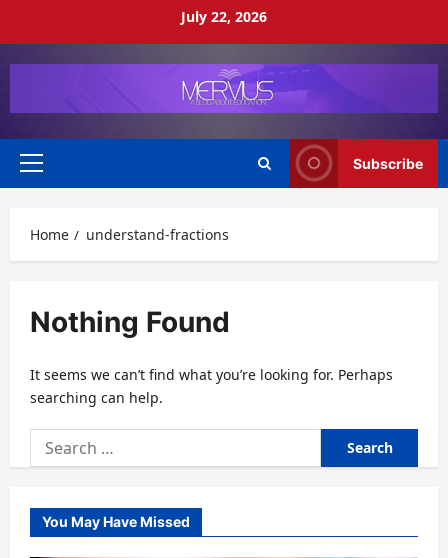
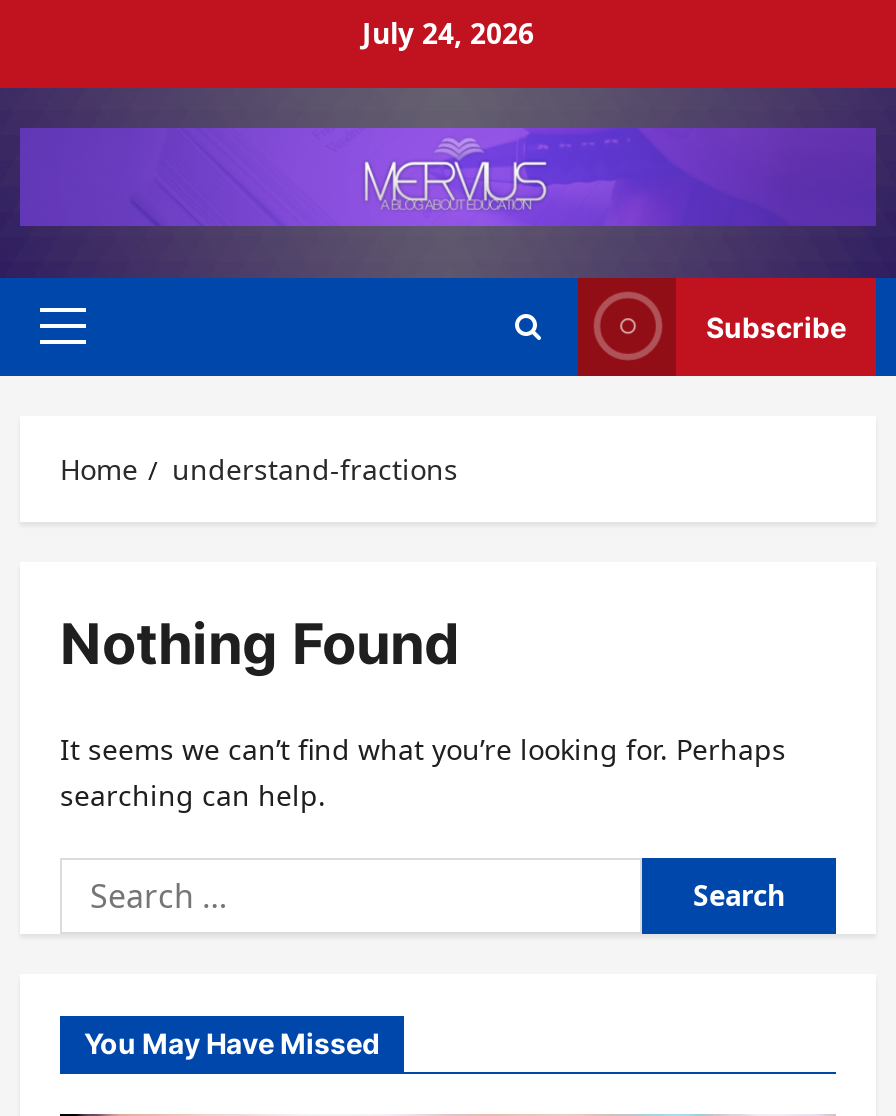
- July 22, 2026
+ July 24, 2026
